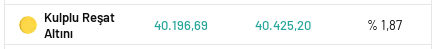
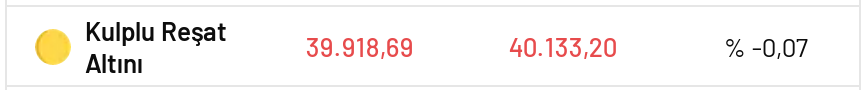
- 40.196,69
+ 39.918,69

- 40.425,20
+ 40.133,20

- % 1,87
+ % -0,07
